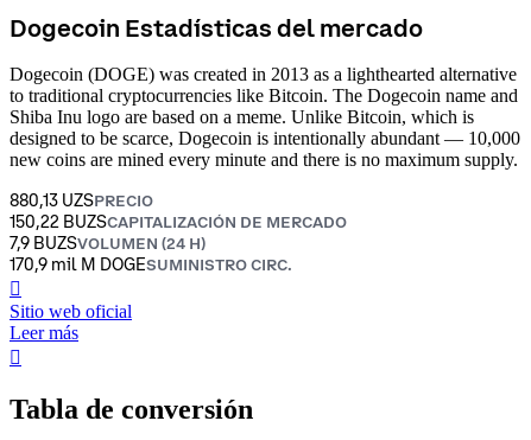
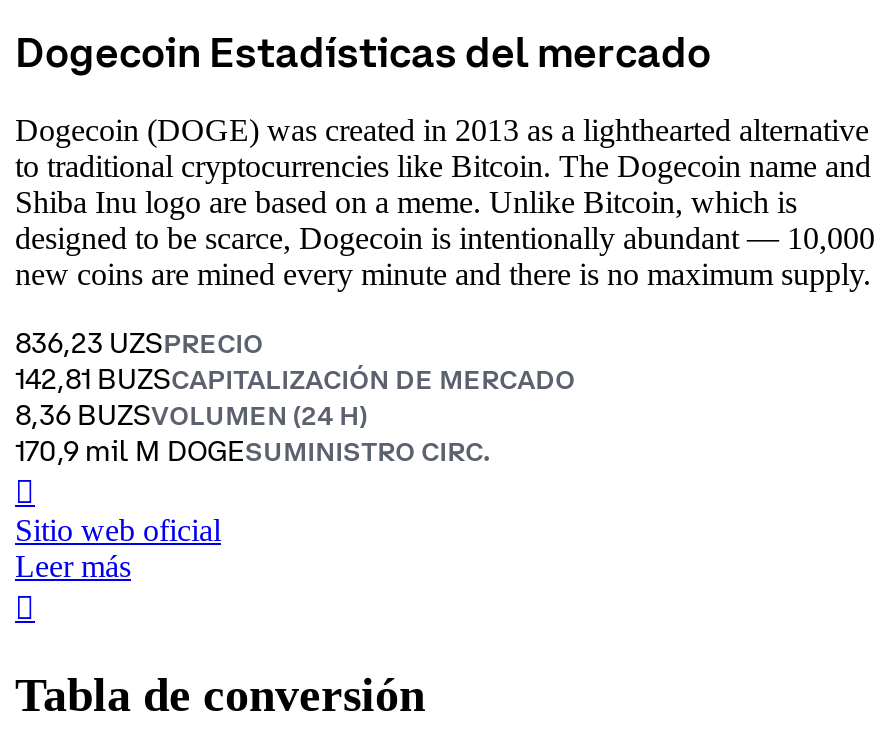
- 880,13 UZSPRECIO
+ 836,23 UZSPRECIO

- 150,22 BUZSCAPITALIZACIÓN DE MERCADO
+ 142,81 BUZSCAPITALIZACIÓN DE MERCADO

- 7,9 BUZSVOLUMEN (24 H)
+ 8,36 BUZSVOLUMEN (24 H)
